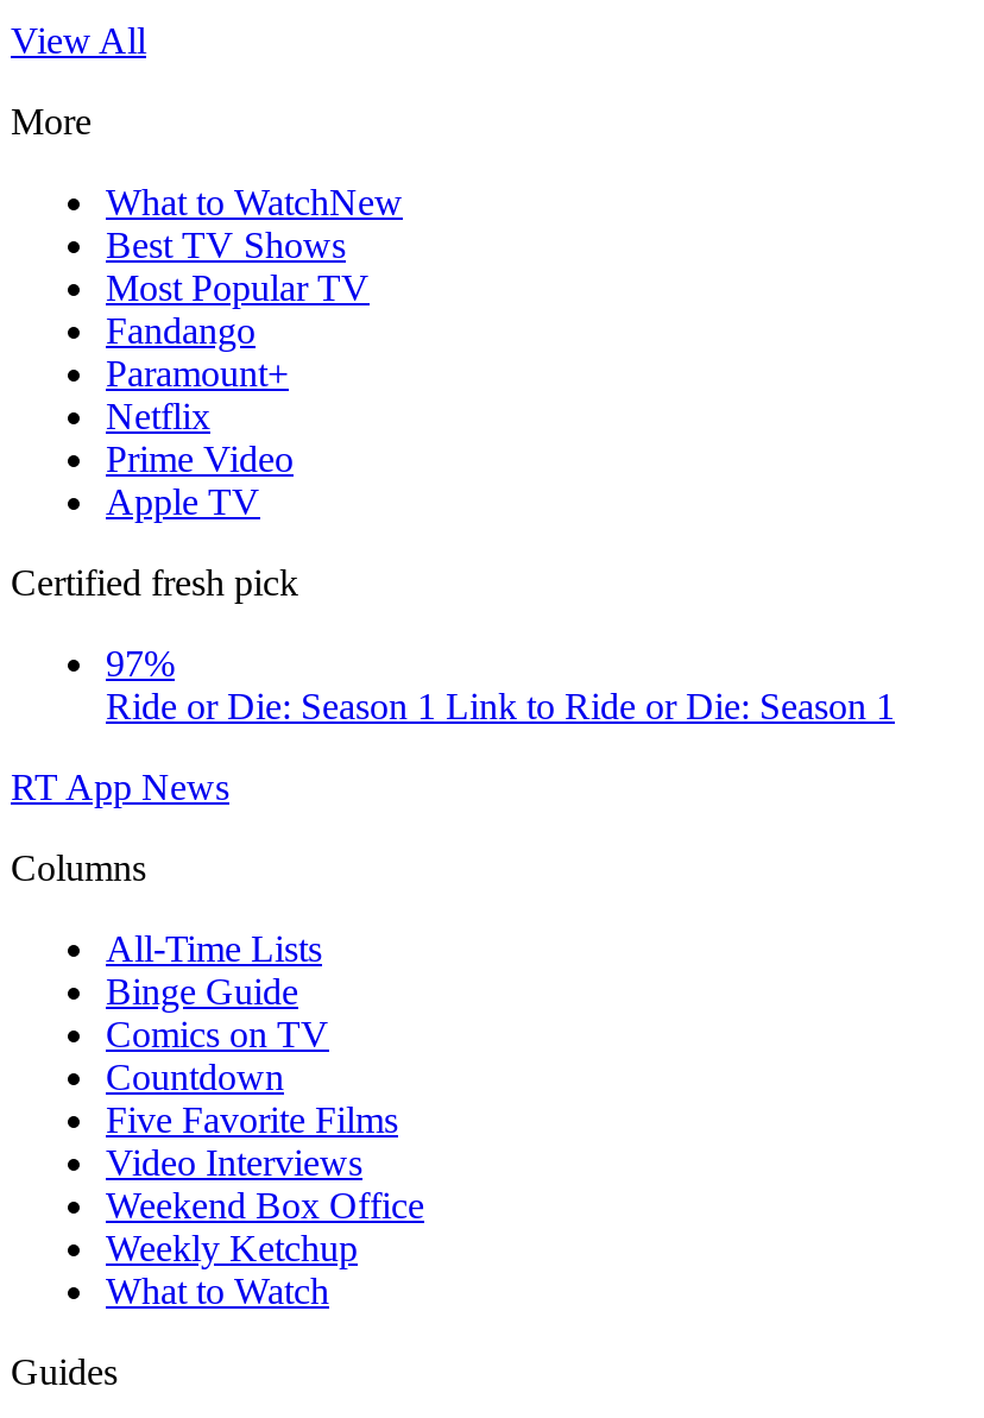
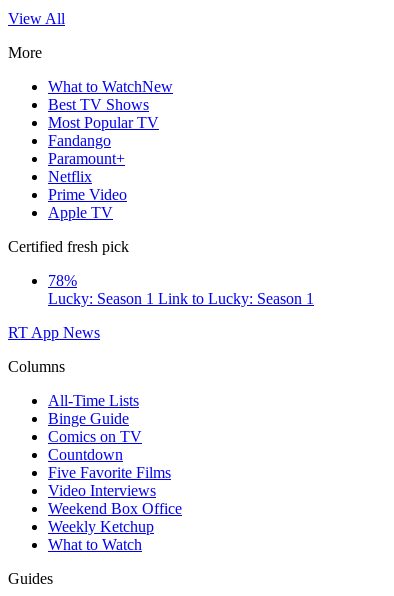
- 97%
- Ride or Die: Season 1 Link to Ride or Die: Season 1
+ 78%
+ Lucky: Season 1 Link to Lucky: Season 1
